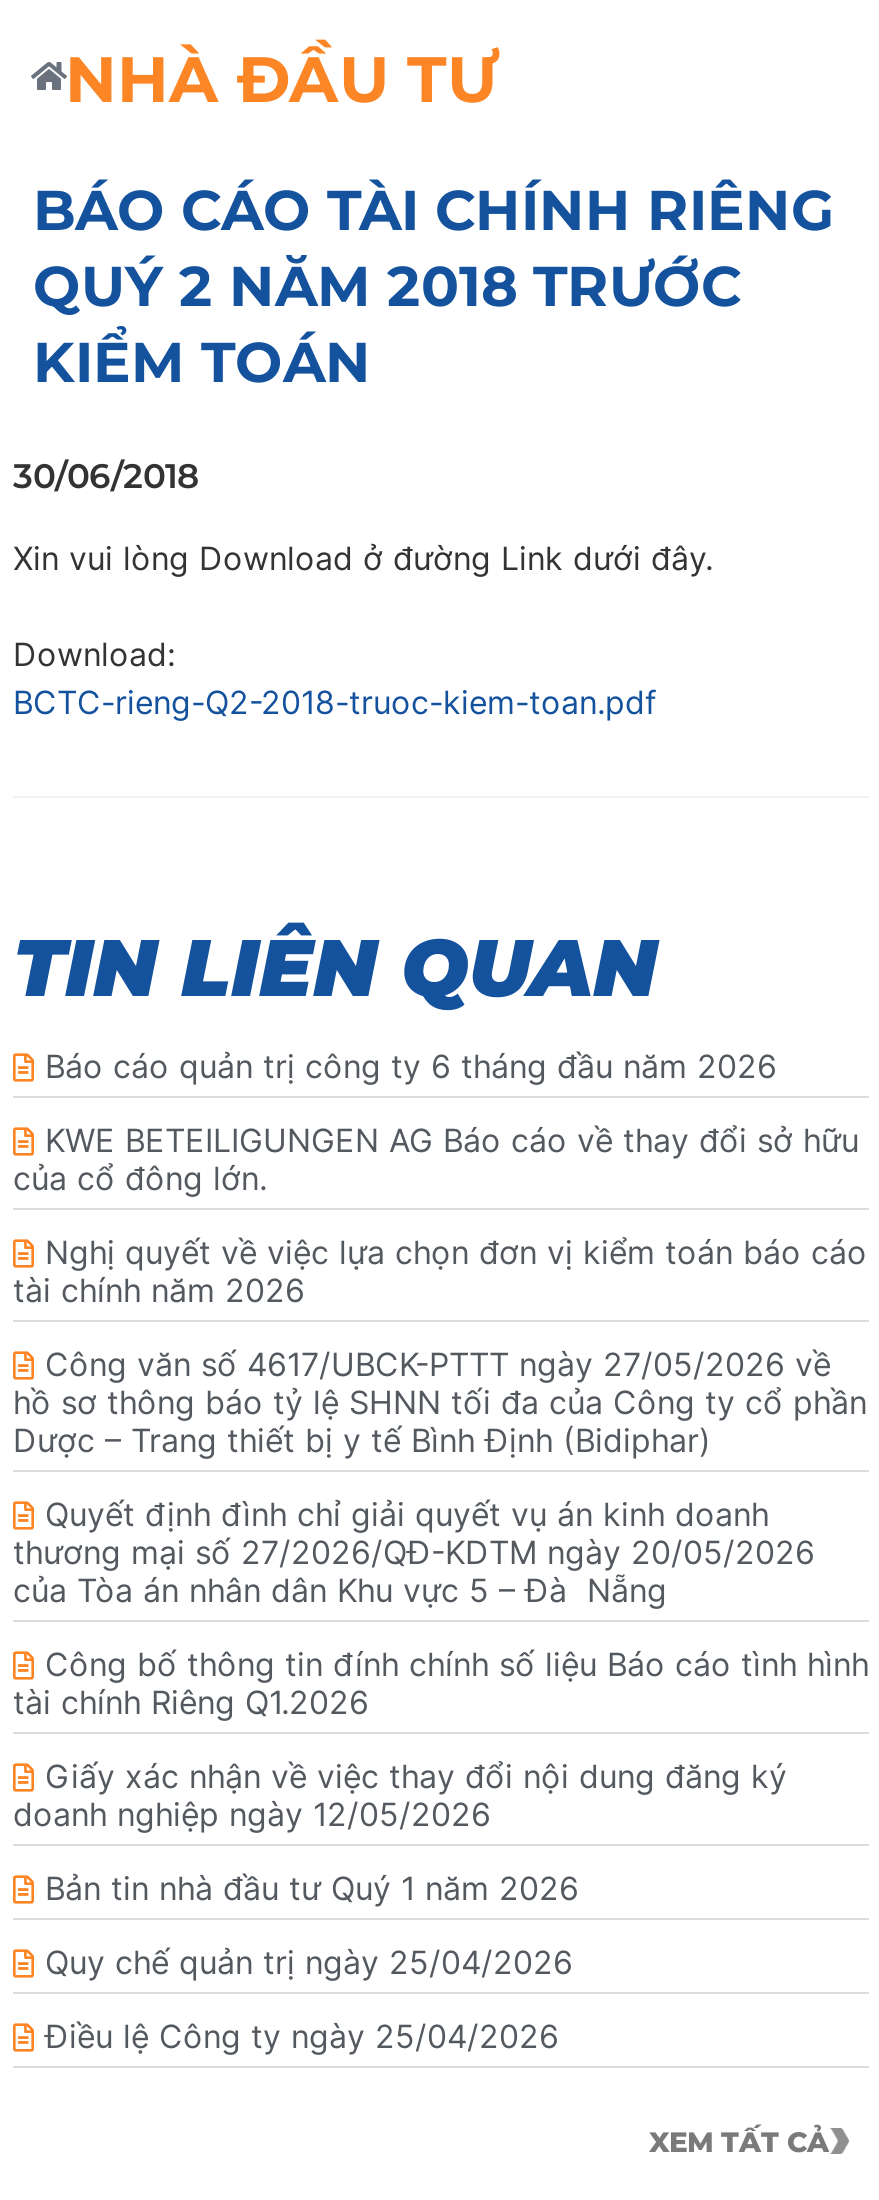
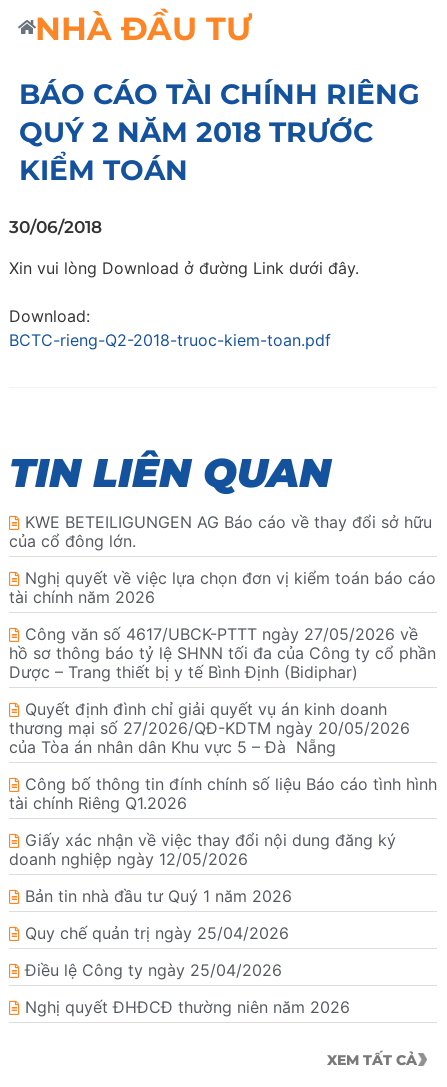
- Báo cáo quản trị công ty 6 tháng đầu năm 2026

moved up: KWE BETEILIGUNGEN AG Báo cáo về thay đổi sở hữu | của cổ đông lớn. | Nghị quyết về việc lựa chọn đơn vị kiểm toán báo cáo | ... | Quy chế quản trị ngày 25/04/2026 | Điều lệ Công ty ngày 25/04/2026

+ Nghị quyết ĐHĐCĐ thường niên năm 2026
